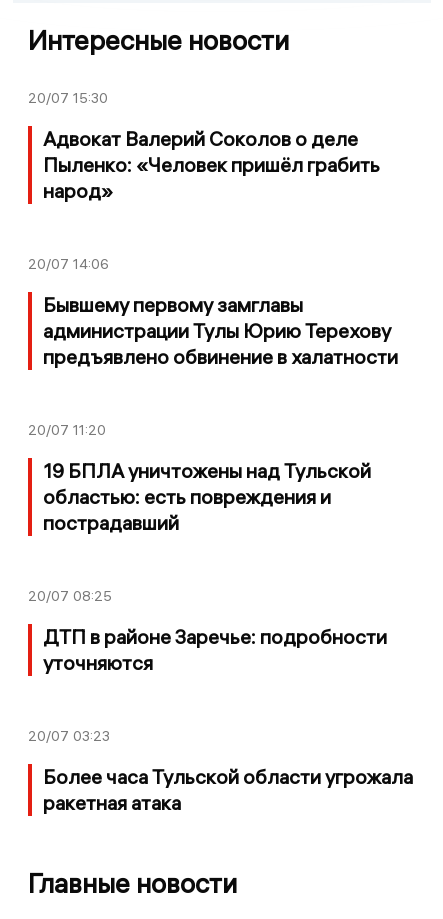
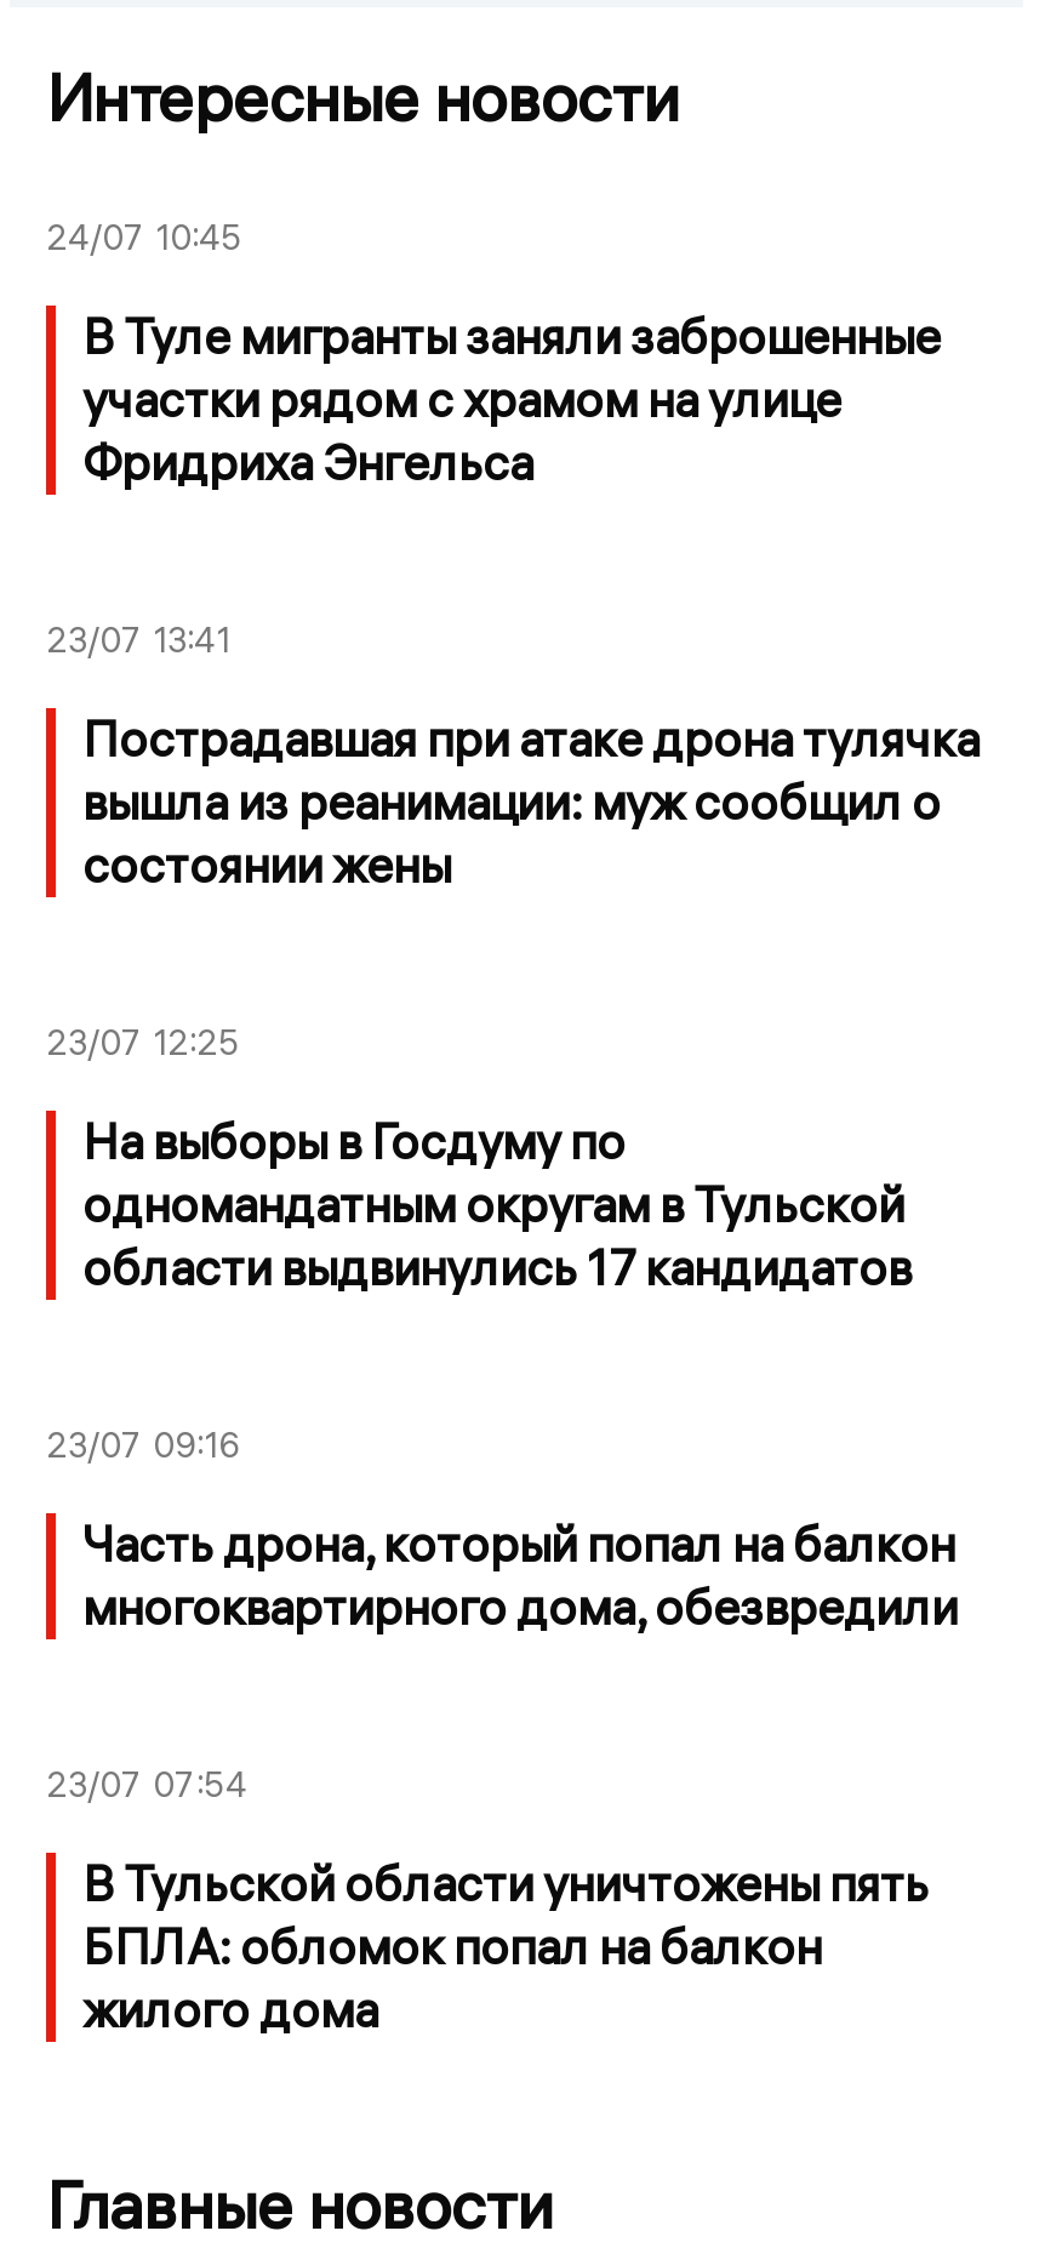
- 20/07 15:30
+ 24/07 10:45

- Адвокат Валерий Соколов о деле
- Пыленко: «Человек пришёл грабить
- народ»
+ В Туле мигранты заняли заброшенные
+ участки рядом с храмом на улице
+ Фридриха Энгельса

- 20/07 14:06
+ 23/07 13:41

- Бывшему первому замглавы
- администрации Тулы Юрию Терехову
- предъявлено обвинение в халатности
+ Пострадавшая при атаке дрона тулячка
+ вышла из реанимации: муж сообщил о
+ состоянии жены

- 20/07 11:20
+ 23/07 12:25

- 19 БПЛА уничтожены над Тульской
- областью: есть повреждения и
- пострадавший
+ На выборы в Госдуму по
+ одномандатным округам в Тульской
+ области выдвинулись 17 кандидатов

- 20/07 08:25
+ 23/07 09:16

- ДТП в районе Заречье: подробности
- уточняются
+ Часть дрона, который попал на балкон
+ многоквартирного дома, обезвредили

- 20/07 03:23
+ 23/07 07:54

- Более часа Тульской области угрожала
- ракетная атака
+ В Тульской области уничтожены пять
+ БПЛА: обломок попал на балкон
+ жилого дома
